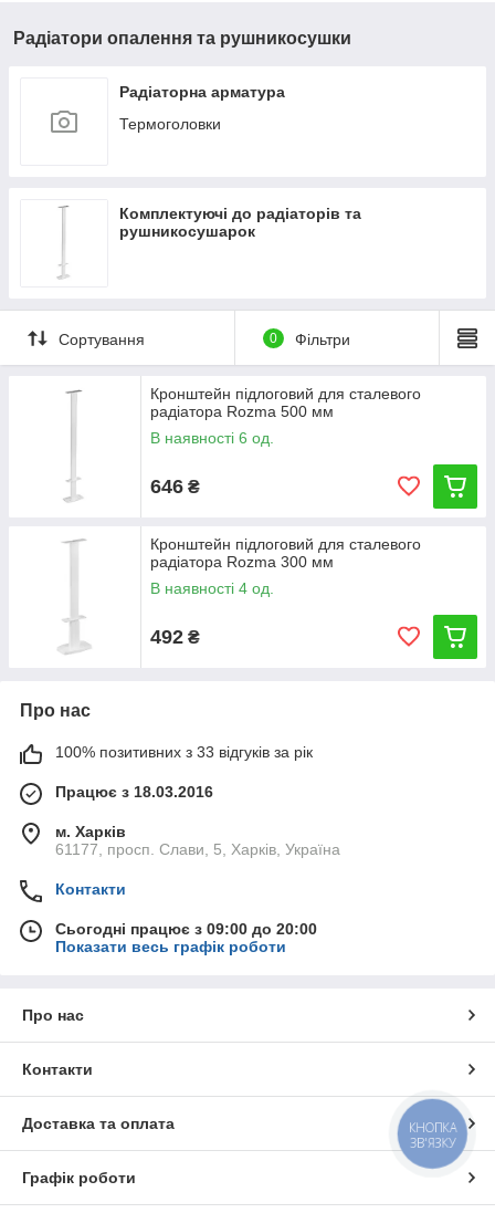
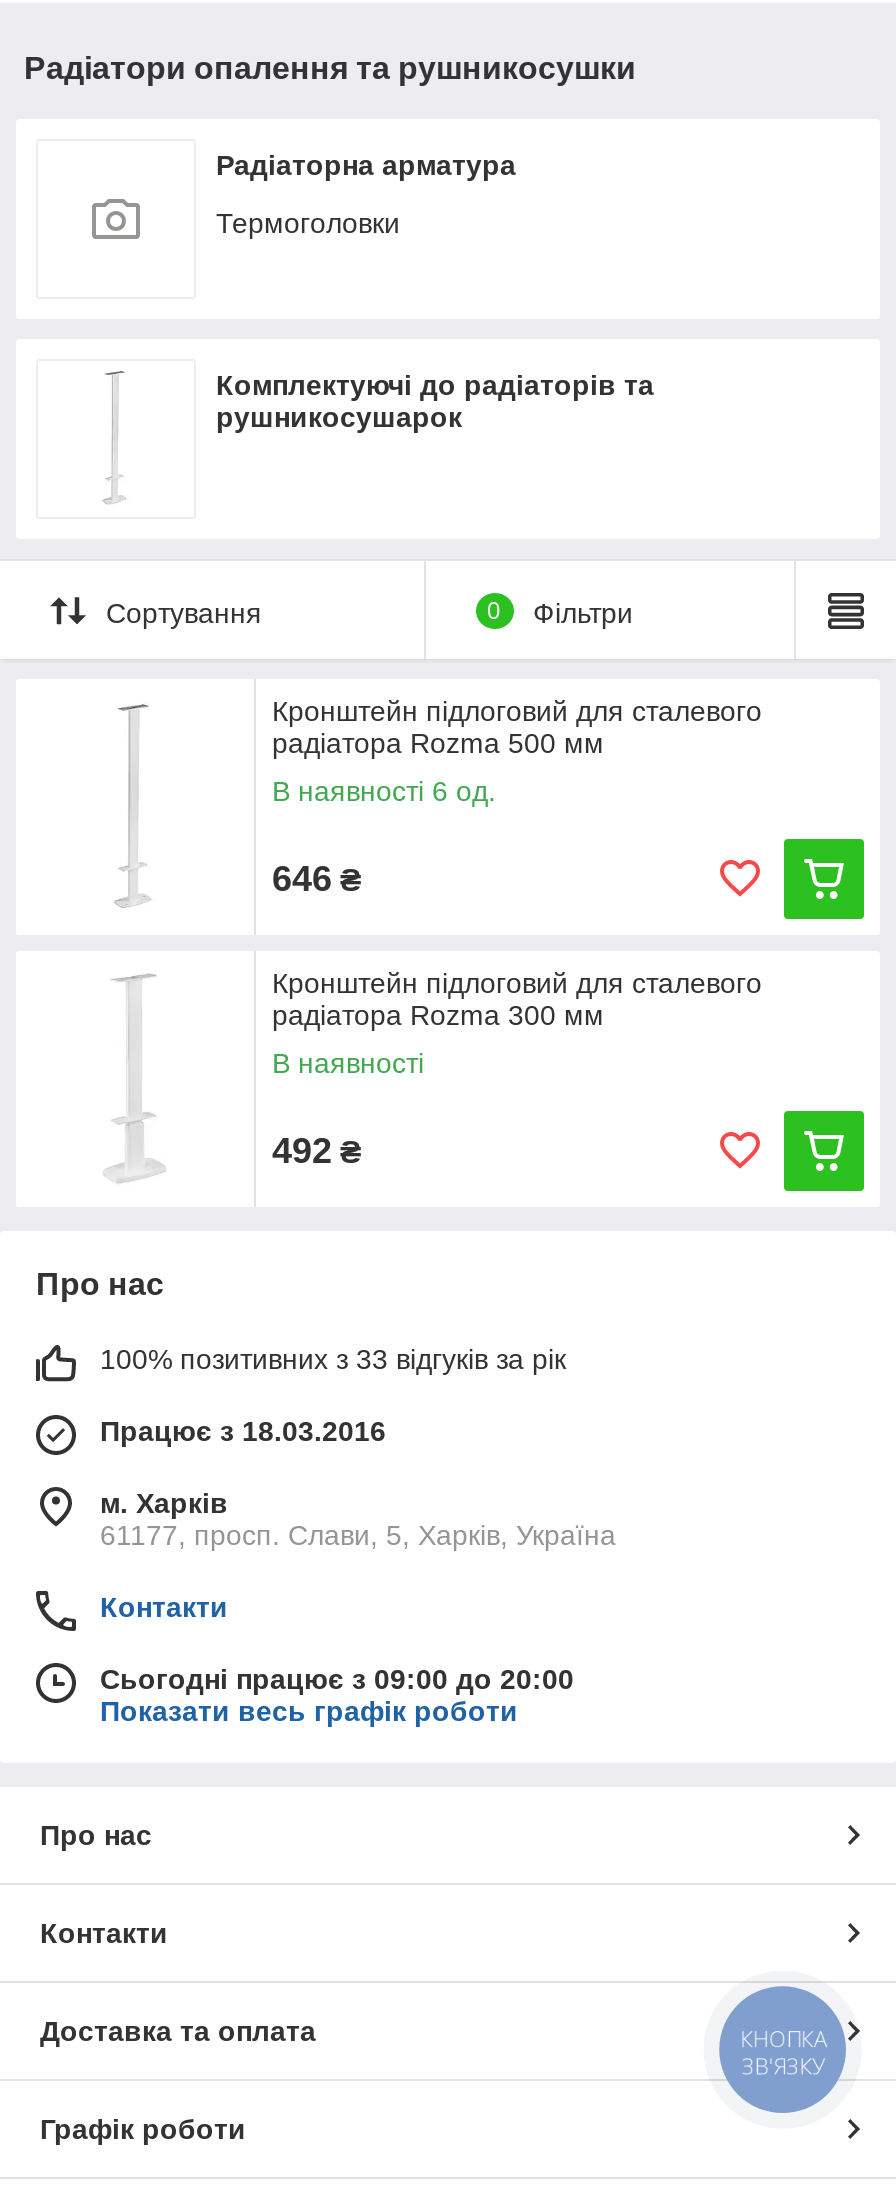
- В наявності 4 од.
+ В наявності
